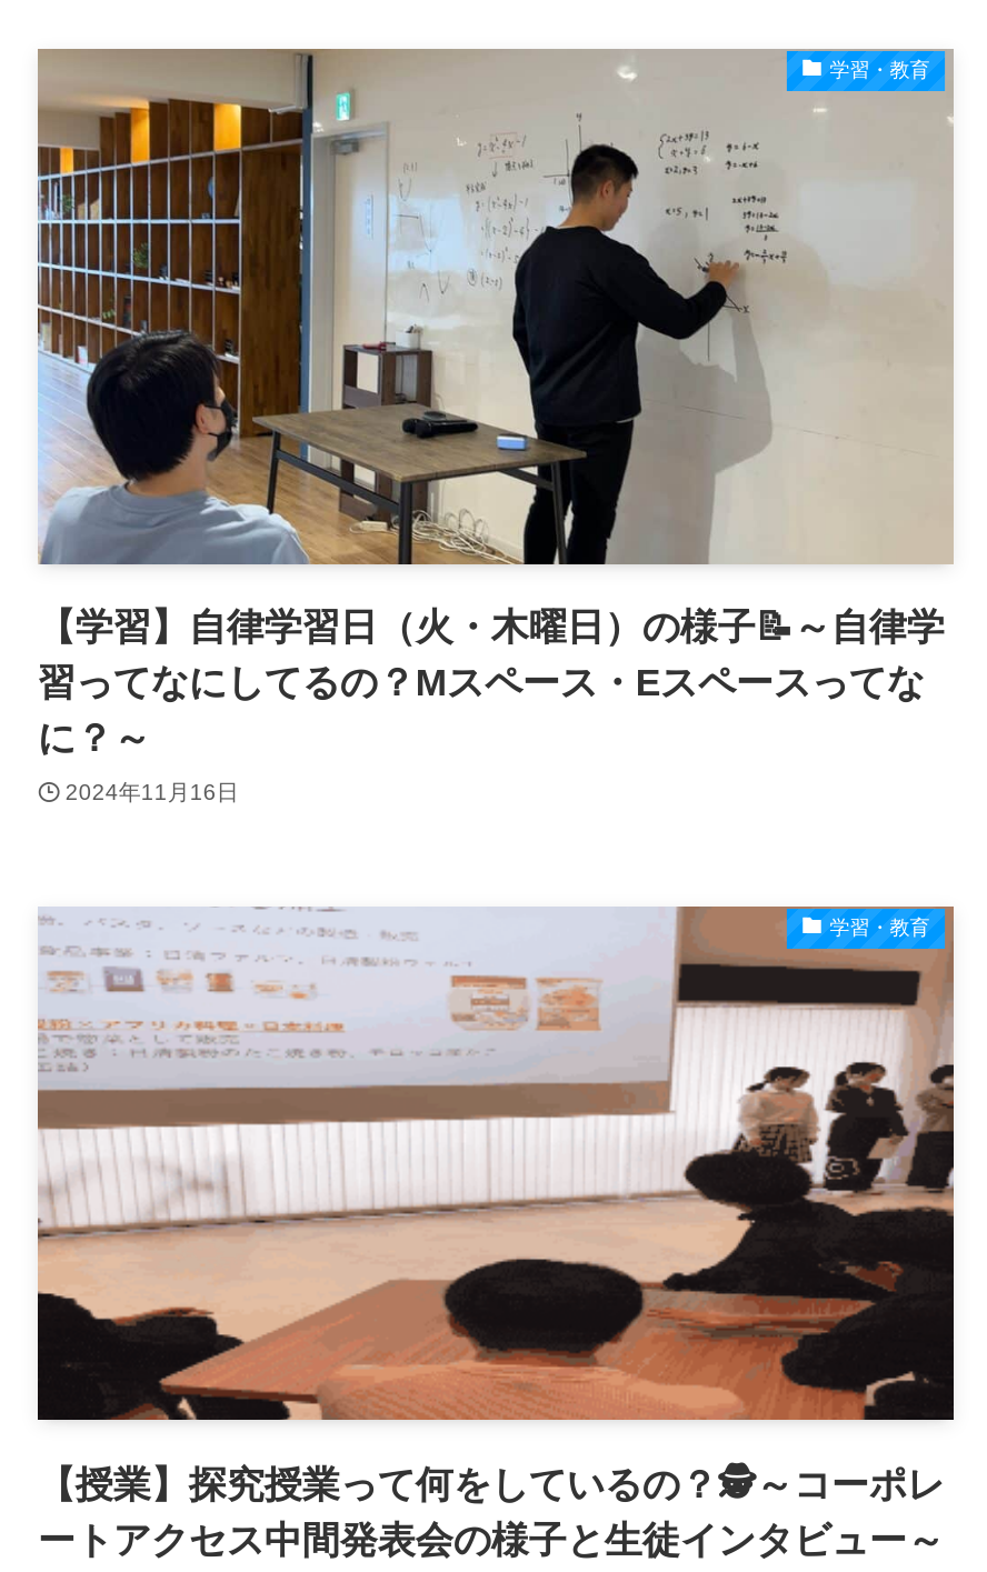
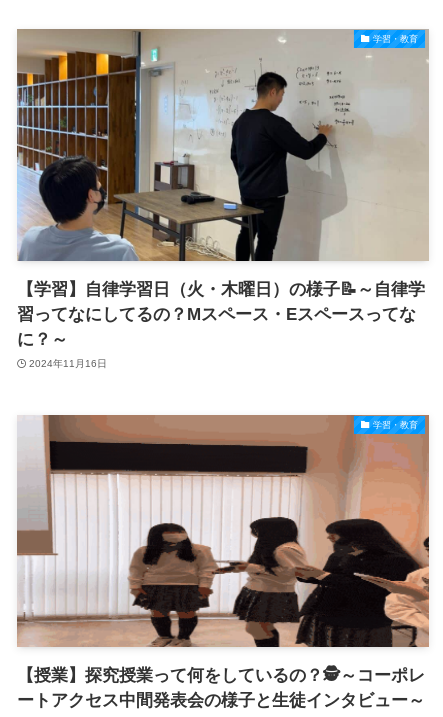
- [image]
+ [image]
